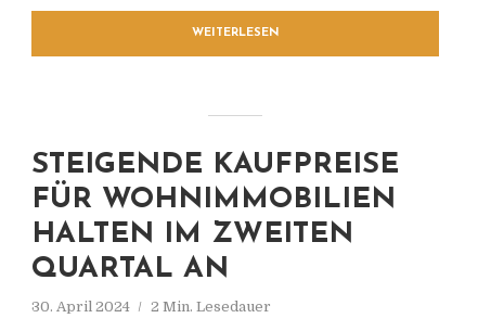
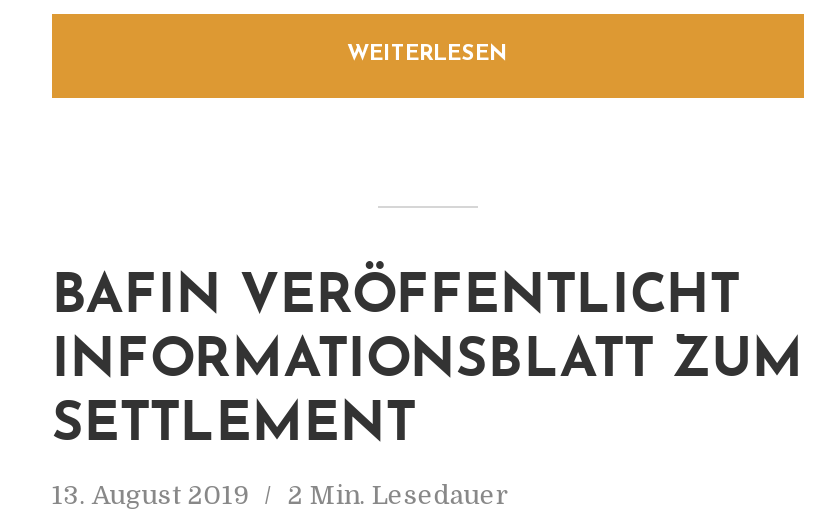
- STEIGENDE KAUFPREISE
- FÜR WOHNIMMOBILIEN
- HALTEN IM ZWEITEN
- QUARTAL AN
+ BAFIN VERÖFFENTLICHT
+ INFORMATIONSBLATT ZUM
+ SETTLEMENT

- 30. April 2024 2 Min. Lesedauer
+ 13. August 2019 2 Min. Lesedauer
